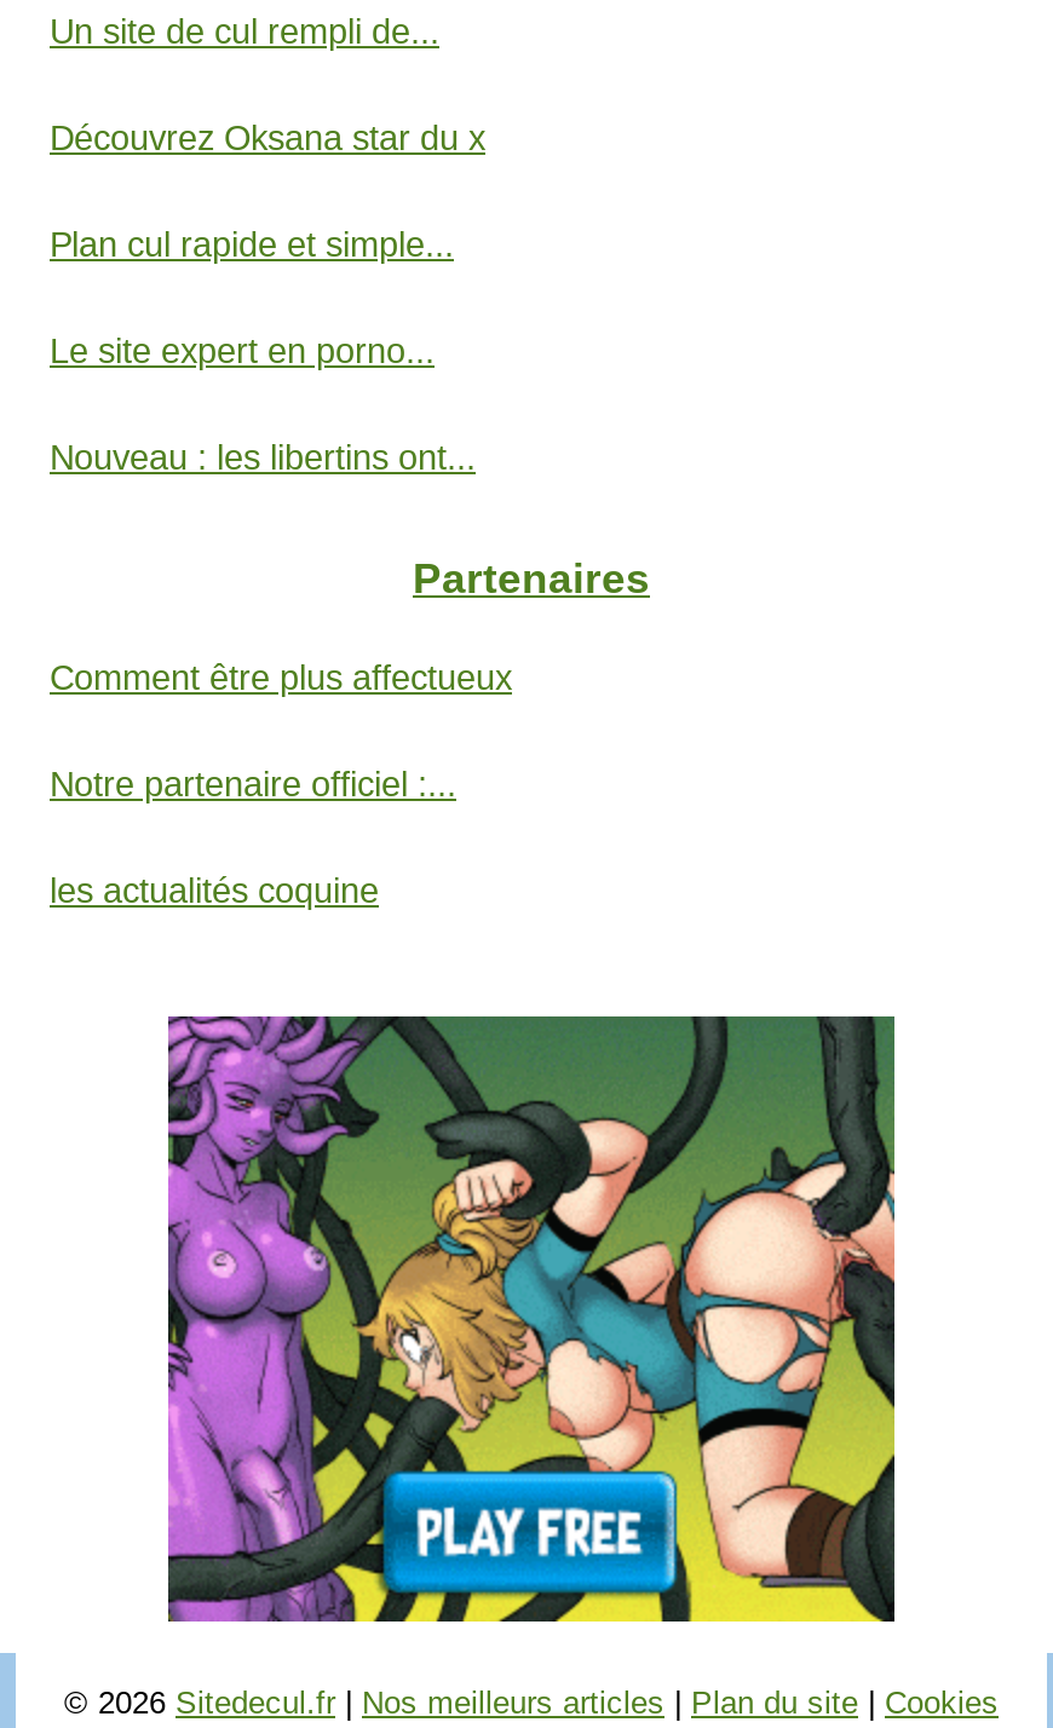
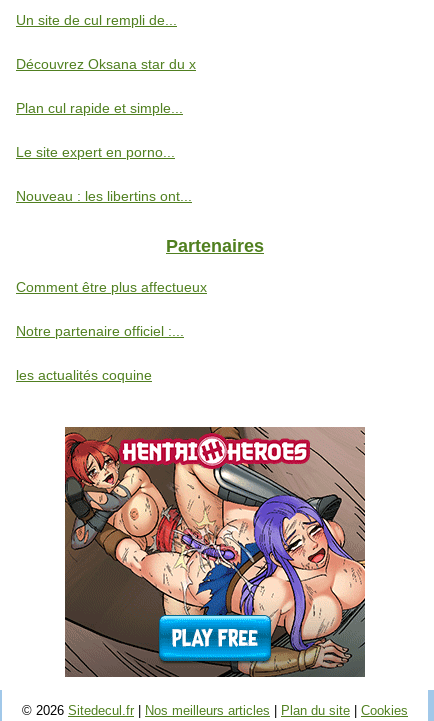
- [image]
+ [image]
